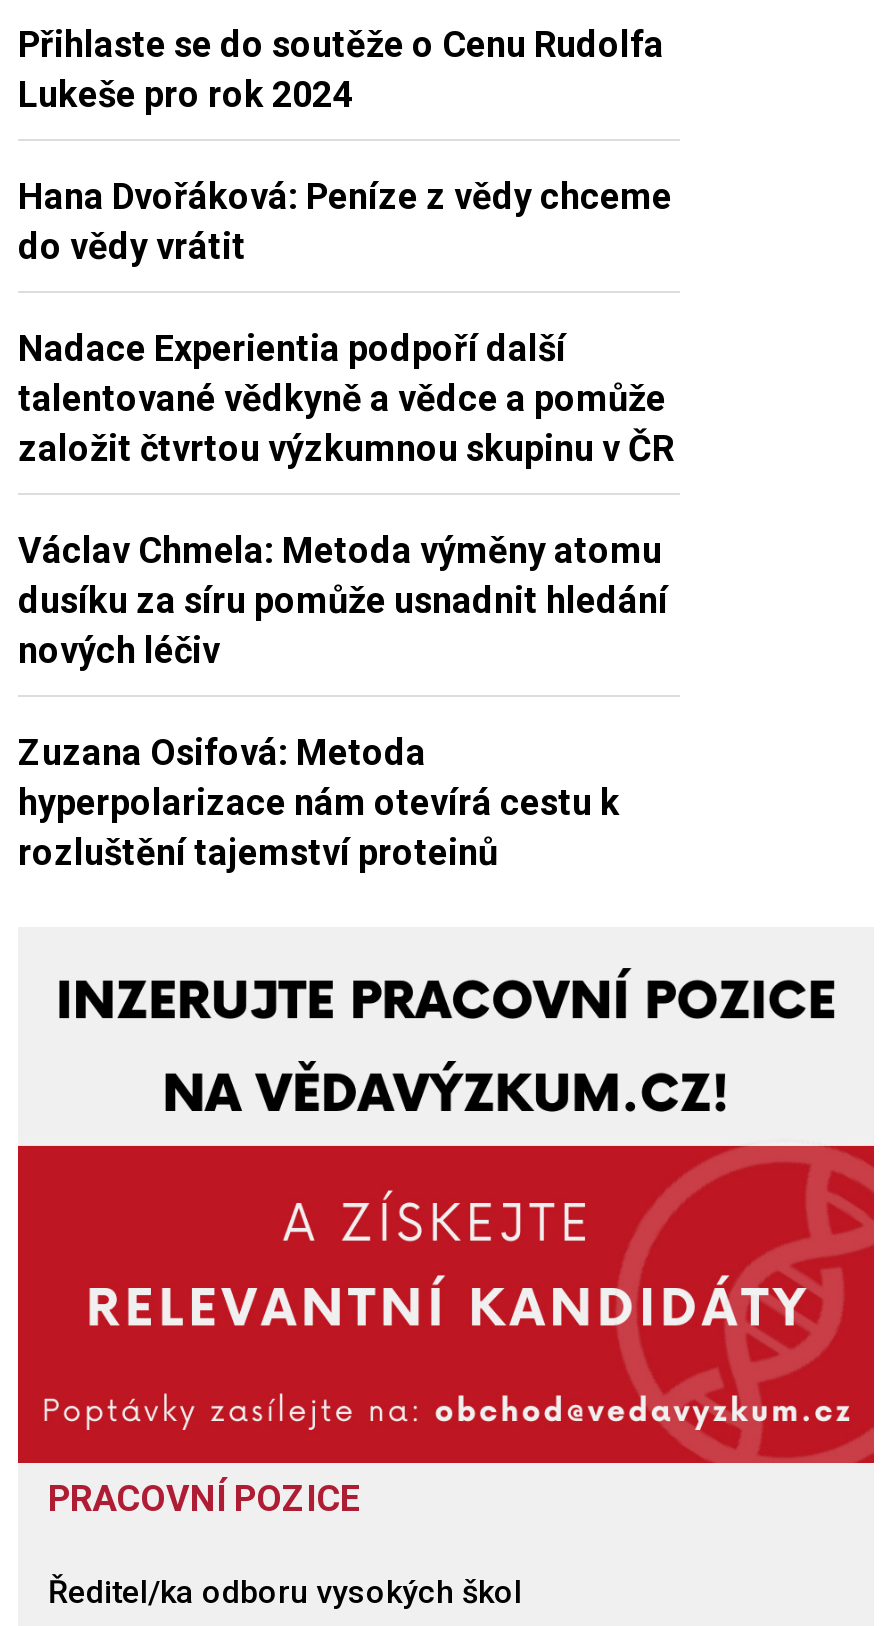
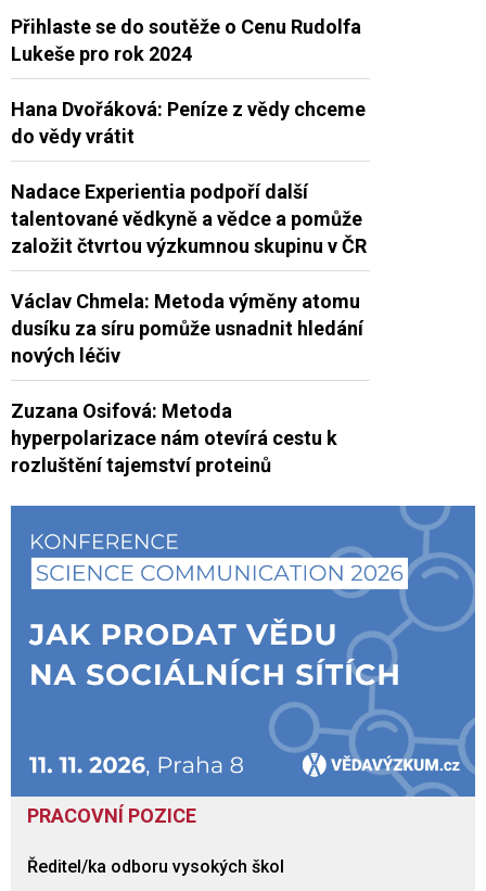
- [image]
+ [image]
